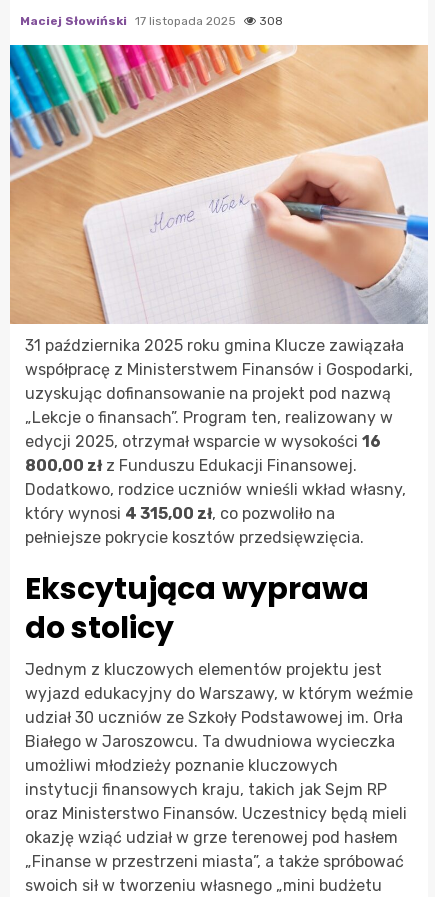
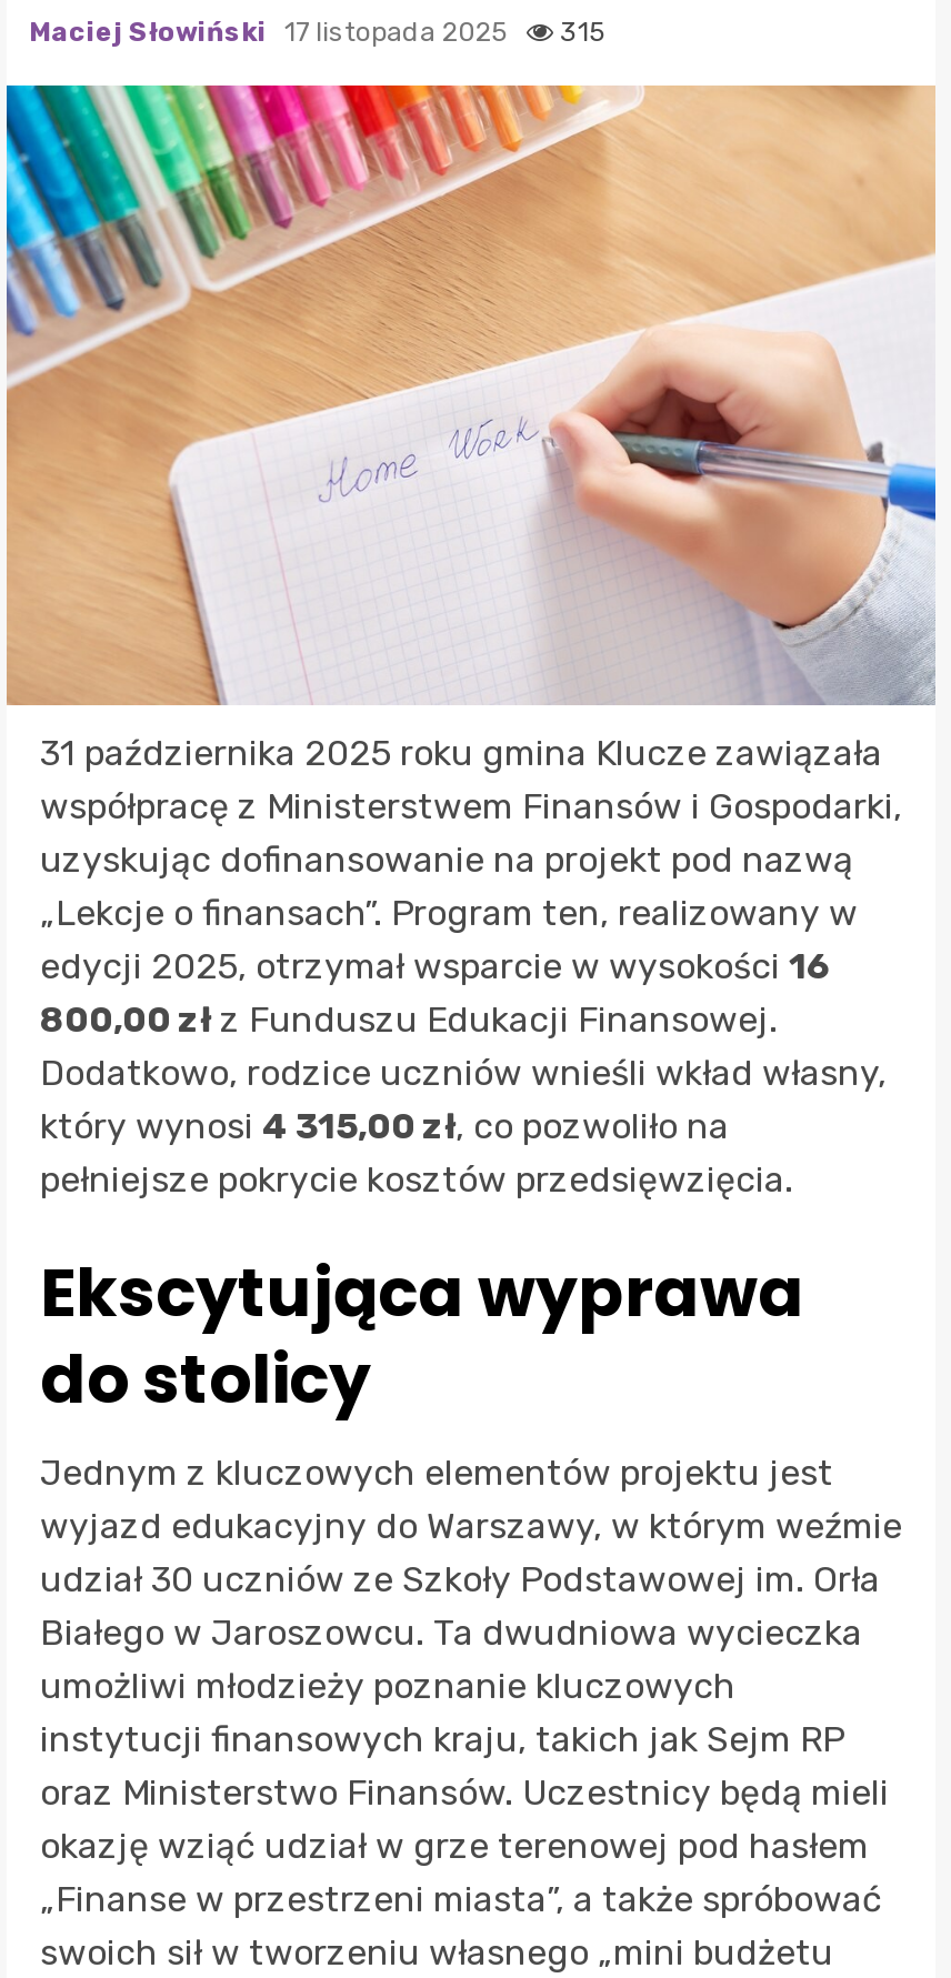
- Maciej Słowiński 17 listopada 2025 308
+ Maciej Słowiński 17 listopada 2025 315
